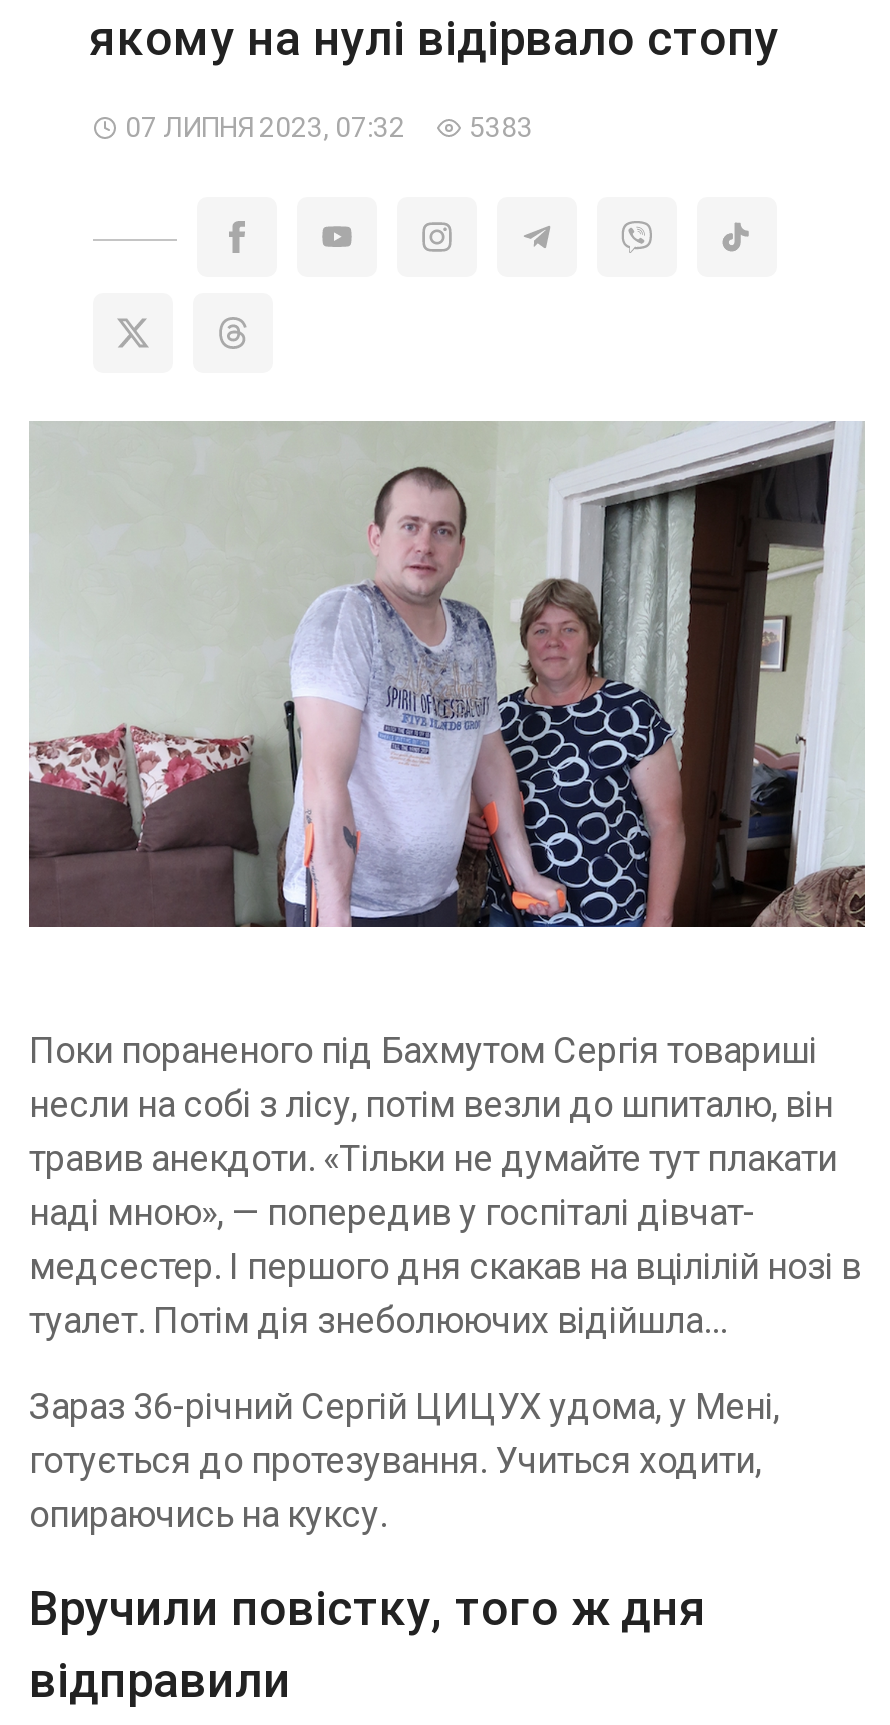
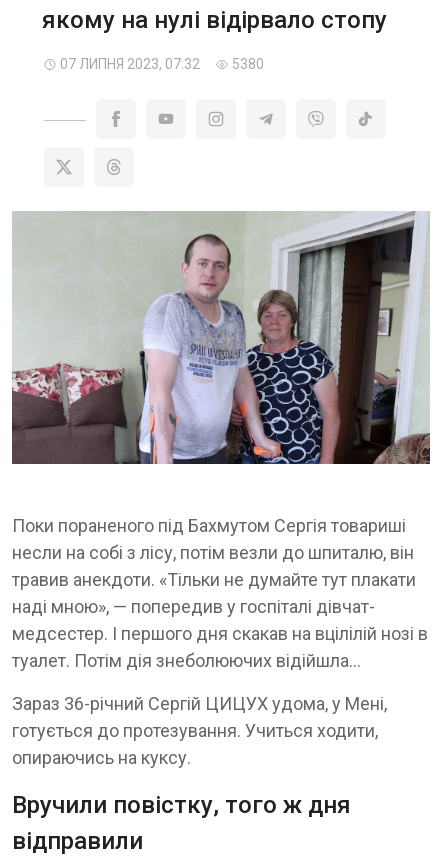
- 07 ЛИПНЯ 2023, 07:32 5383
+ 07 ЛИПНЯ 2023, 07:32 5380
